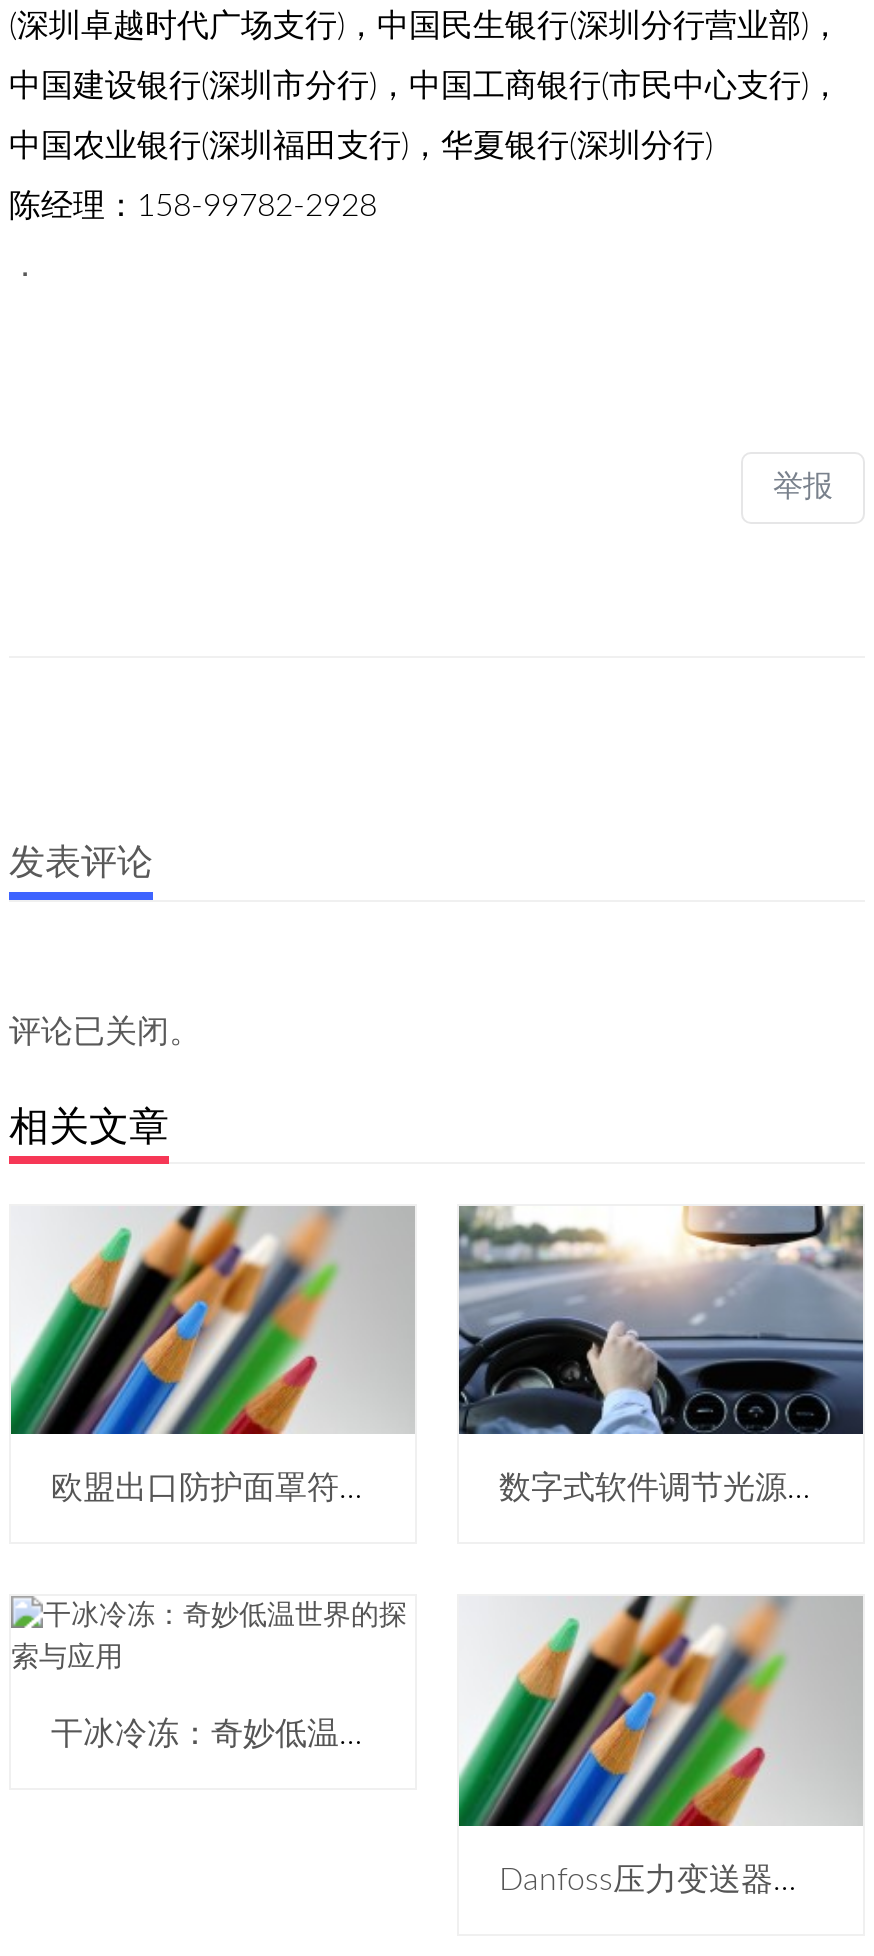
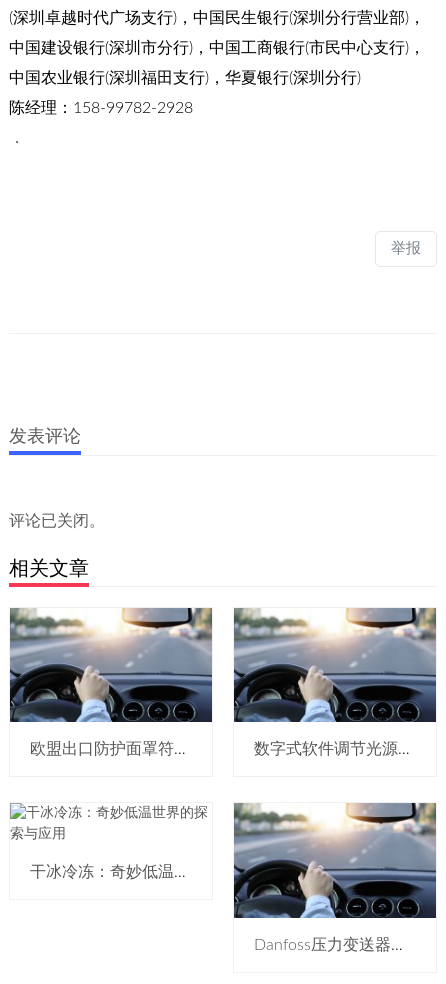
- [image]
+ [image]

- [image]
+ [image]
